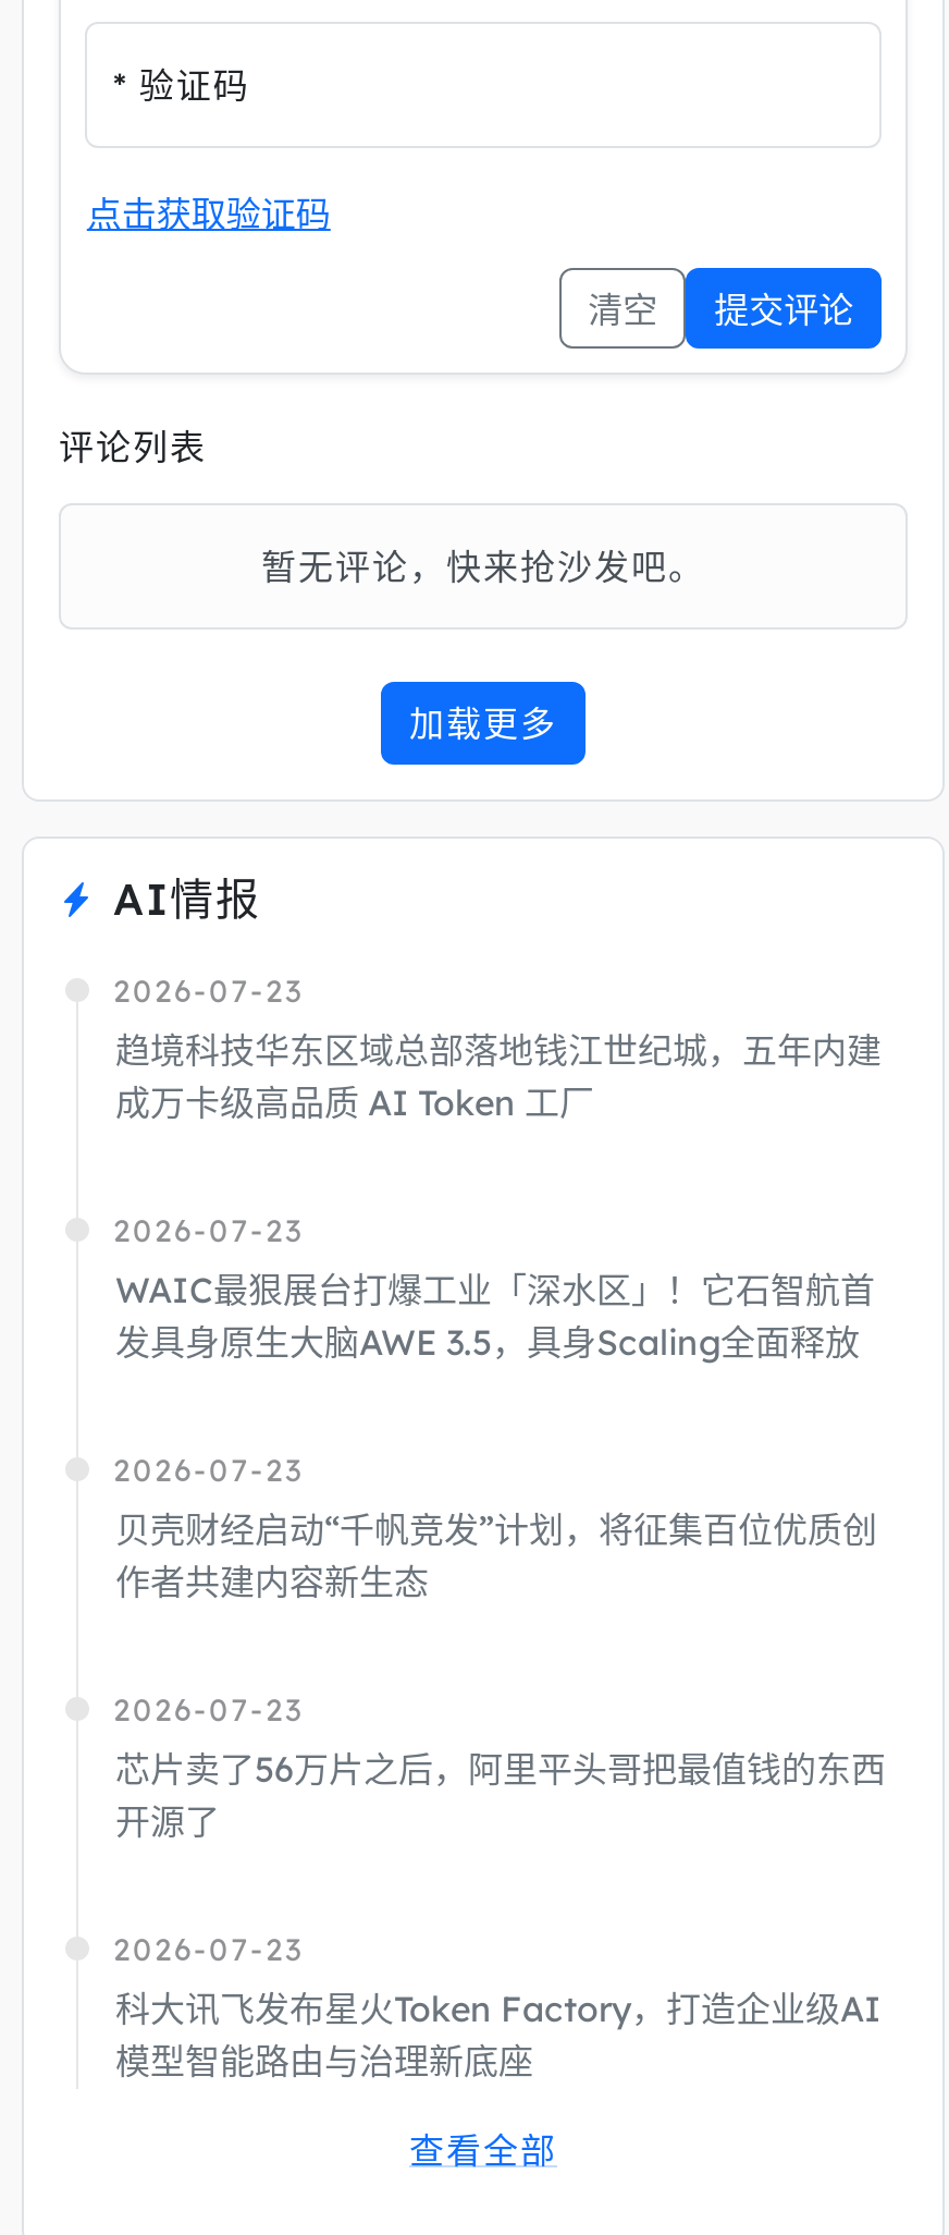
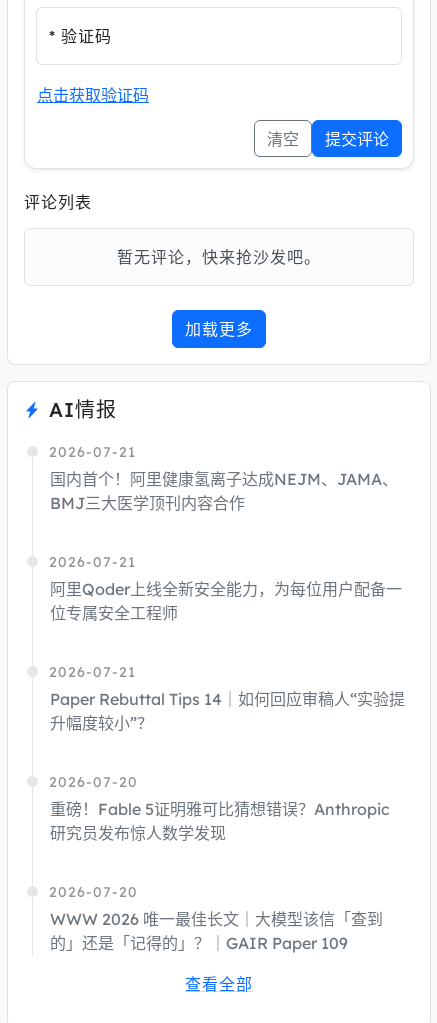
- 2026-07-23
- 趋境科技华东区域总部落地钱江世纪城，五年内建
- 成万卡级高品质 AI Token 工厂
+ 2026-07-21
+ 国内首个！阿里健康氢离子达成NEJM、JAMA、
+ BMJ三大医学顶刊内容合作

- 2026-07-23
- WAIC最狠展台打爆工业「深水区」！它石智航首
- 发具身原生大脑AWE 3.5，具身Scaling全面释放
+ 2026-07-21
+ 阿里Qoder上线全新安全能力，为每位用户配备一
+ 位专属安全工程师

- 2026-07-23
- 贝壳财经启动“千帆竞发”计划，将征集百位优质创
- 作者共建内容新生态
+ 2026-07-21
+ Paper Rebuttal Tips 14｜如何回应审稿人“实验提
+ 升幅度较小”？

- 2026-07-23
- 芯片卖了56万片之后，阿里平头哥把最值钱的东西
- 开源了
+ 2026-07-20
+ 重磅！Fable 5证明雅可比猜想错误？Anthropic
+ 研究员发布惊人数学发现

- 2026-07-23
- 科大讯飞发布星火Token Factory，打造企业级AI
- 模型智能路由与治理新底座
+ 2026-07-20
+ WWW 2026 唯一最佳长文｜大模型该信「查到
+ 的」还是「记得的」？｜GAIR Paper 109
